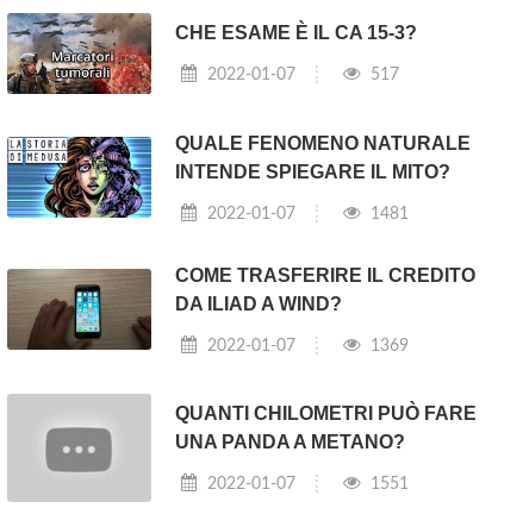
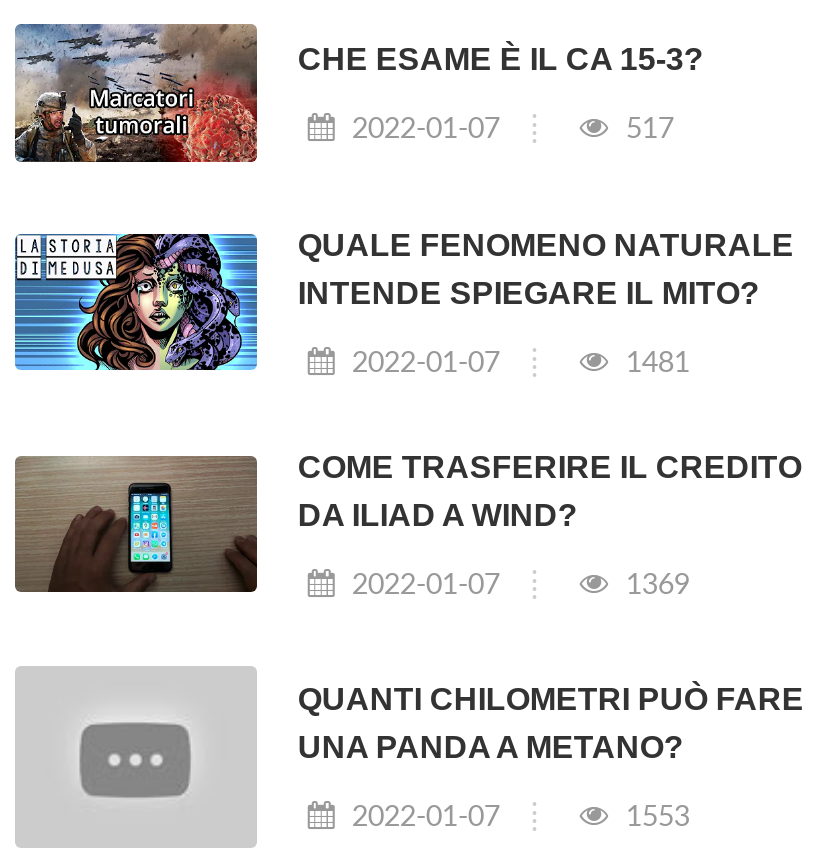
- 1551
+ 1553
